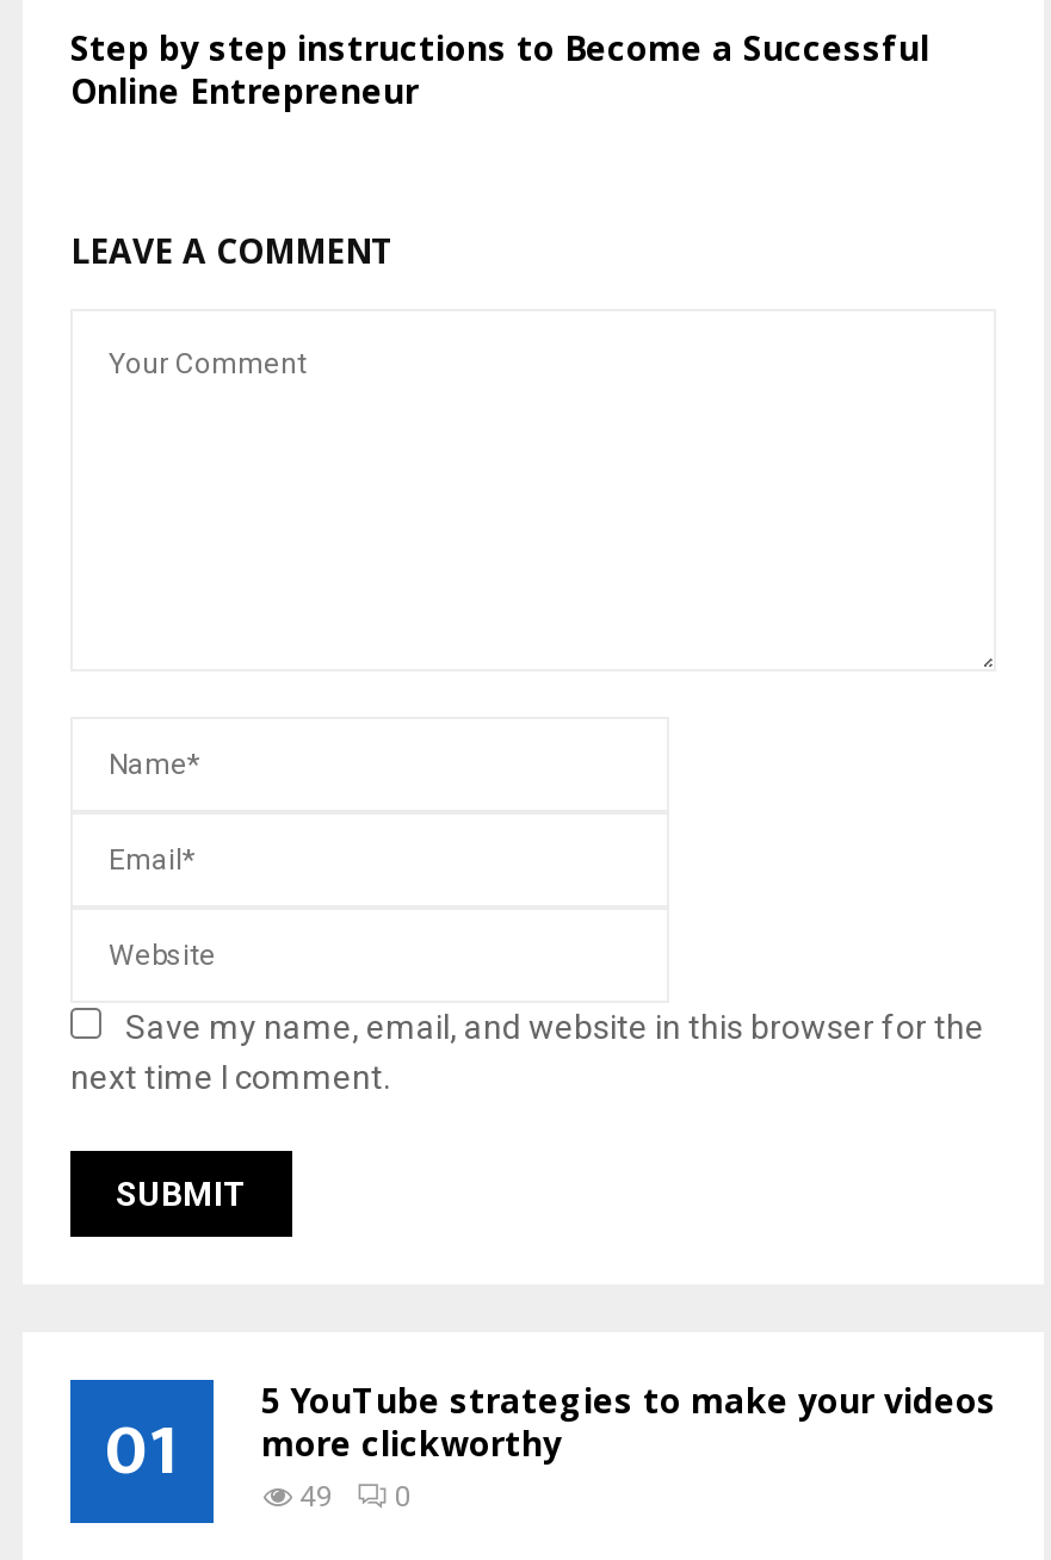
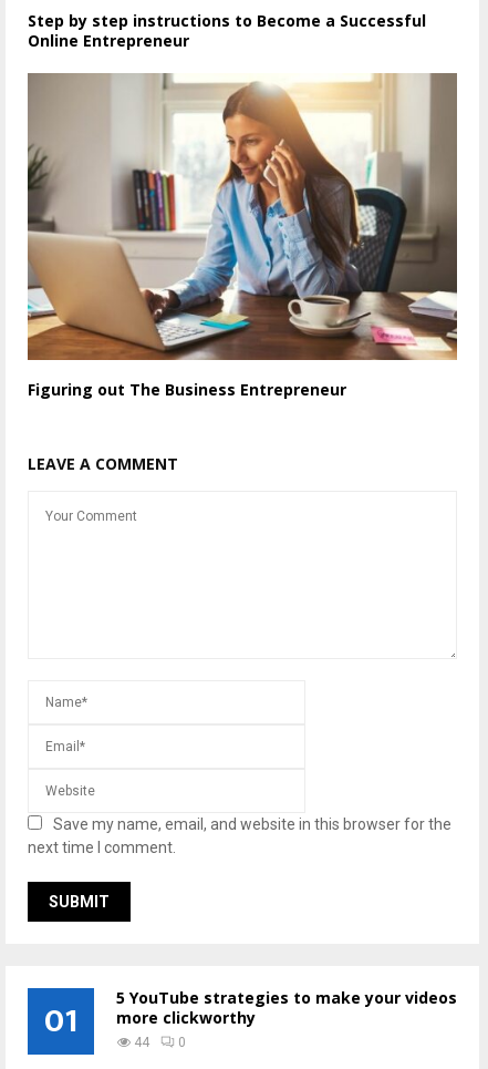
+ [image]
+ Figuring out The Business Entrepreneur

- 49 0
+ 44 0
